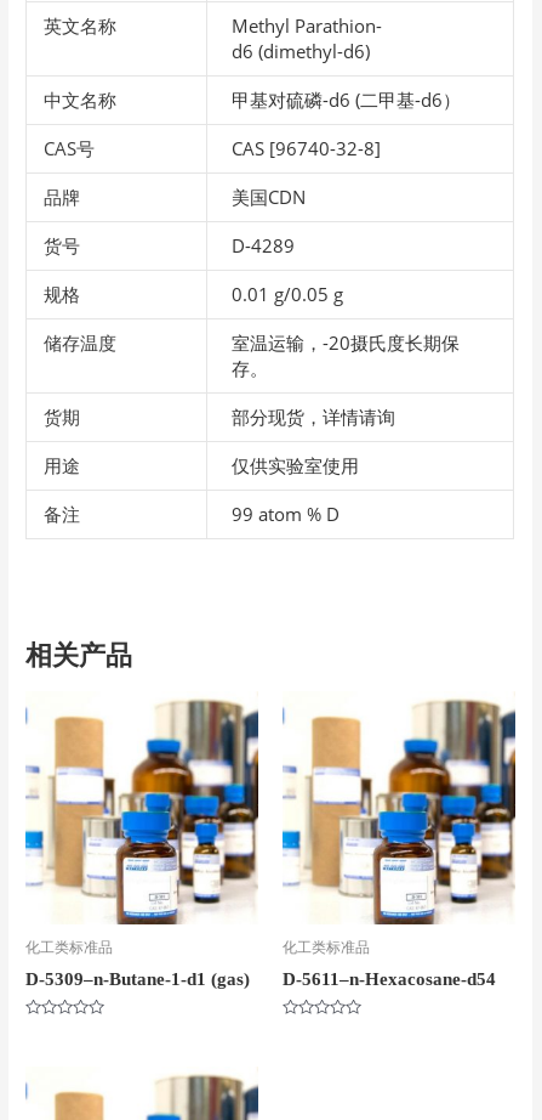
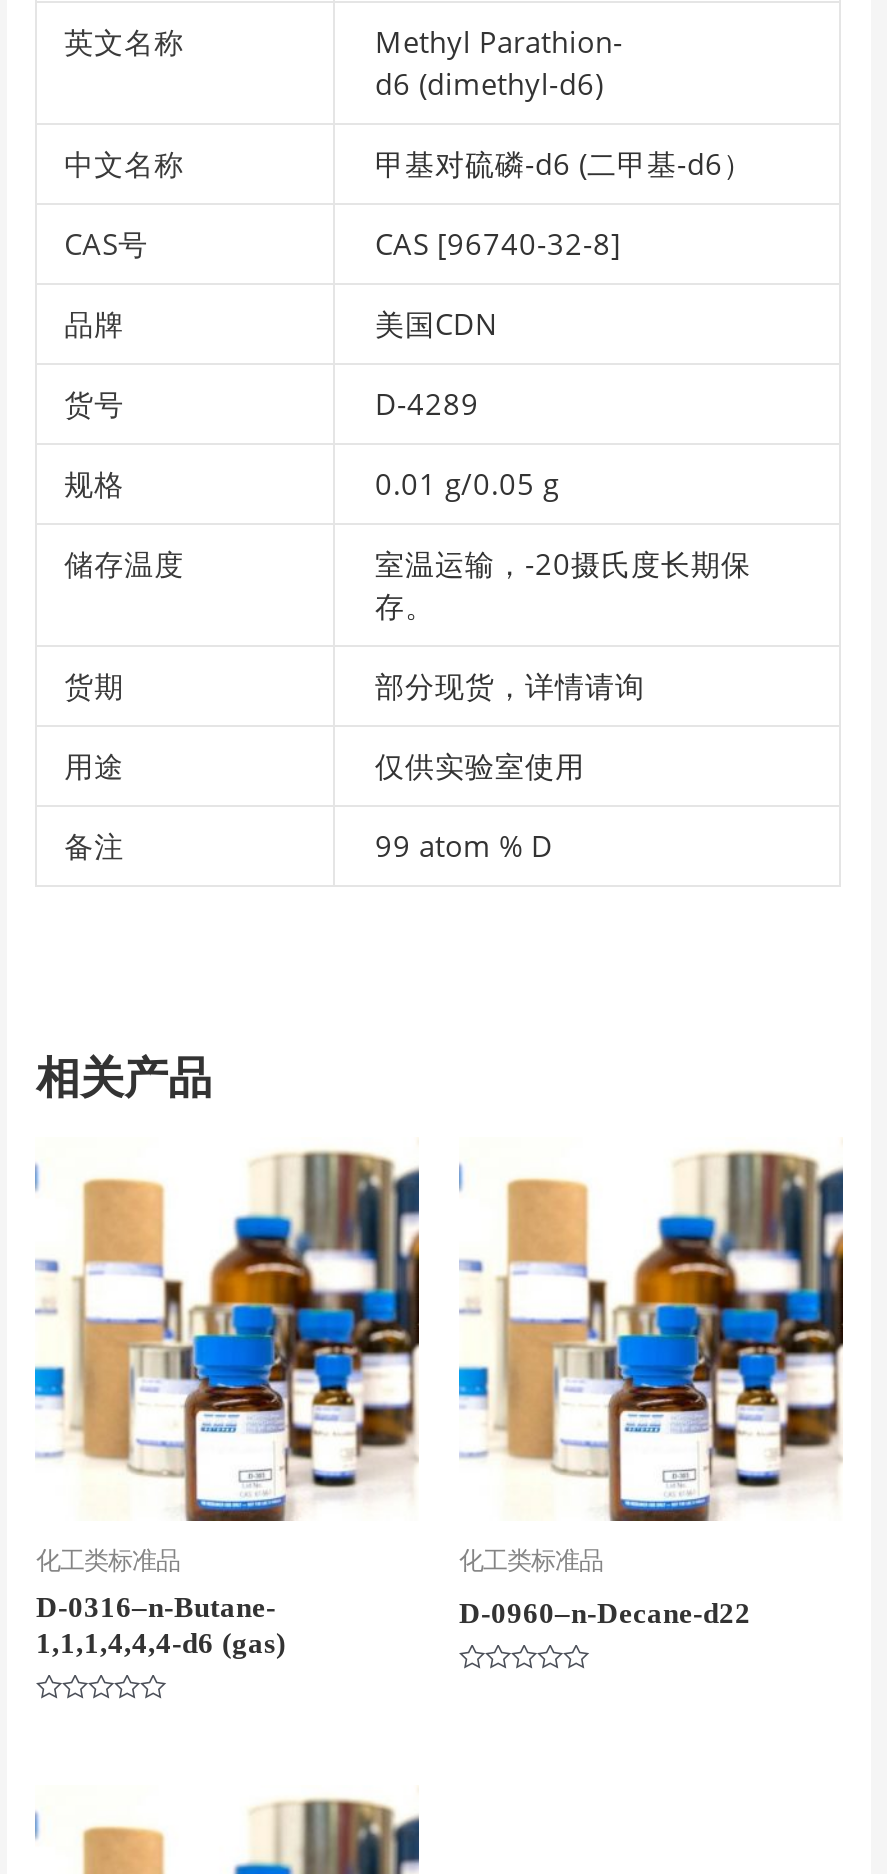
- D-5309–n-Butane-1-d1 (gas)
+ D-0316–n-Butane-
+ 1,1,1,4,4,4-d6 (gas)

- D-5611–n-Hexacosane-d54
+ D-0960–n-Decane-d22
